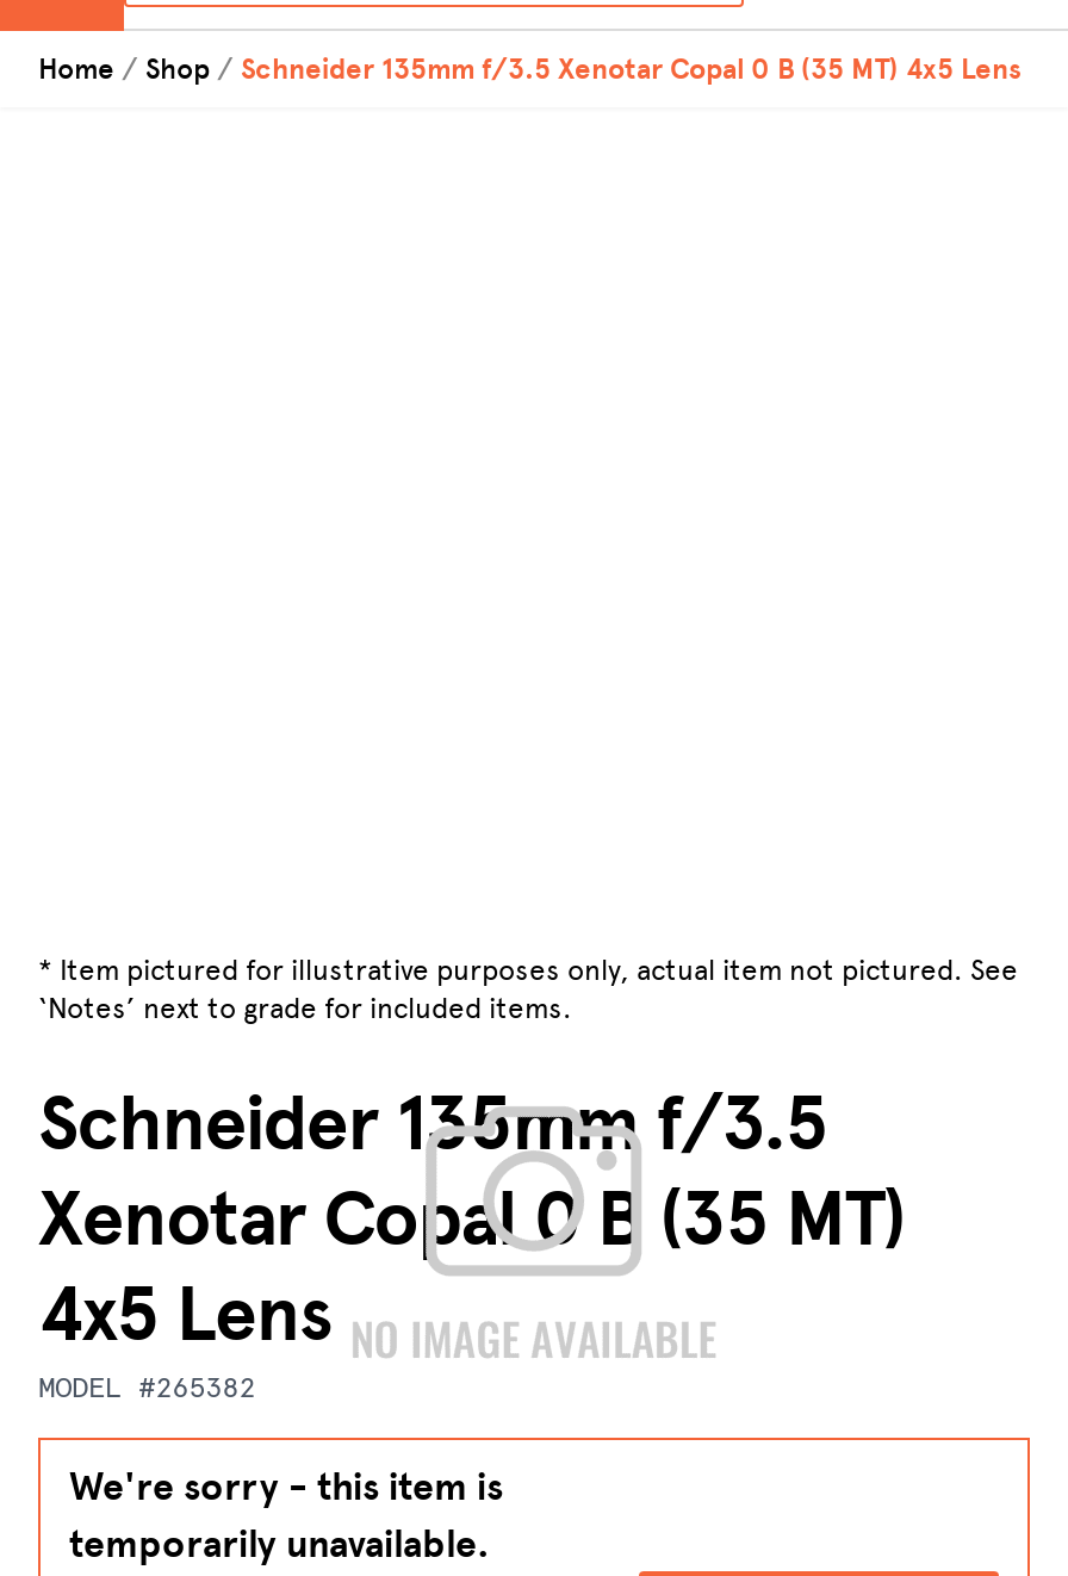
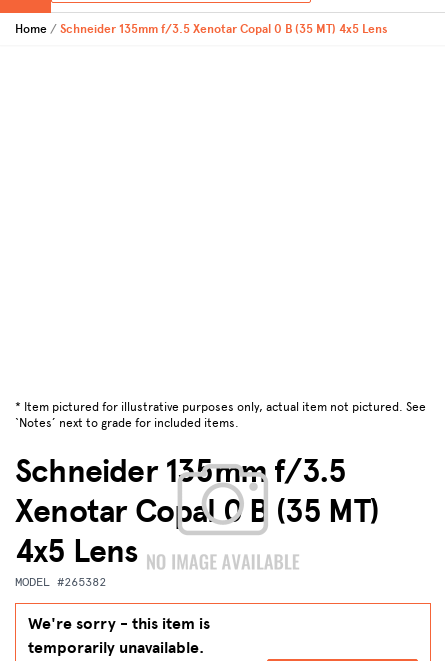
- Shop
